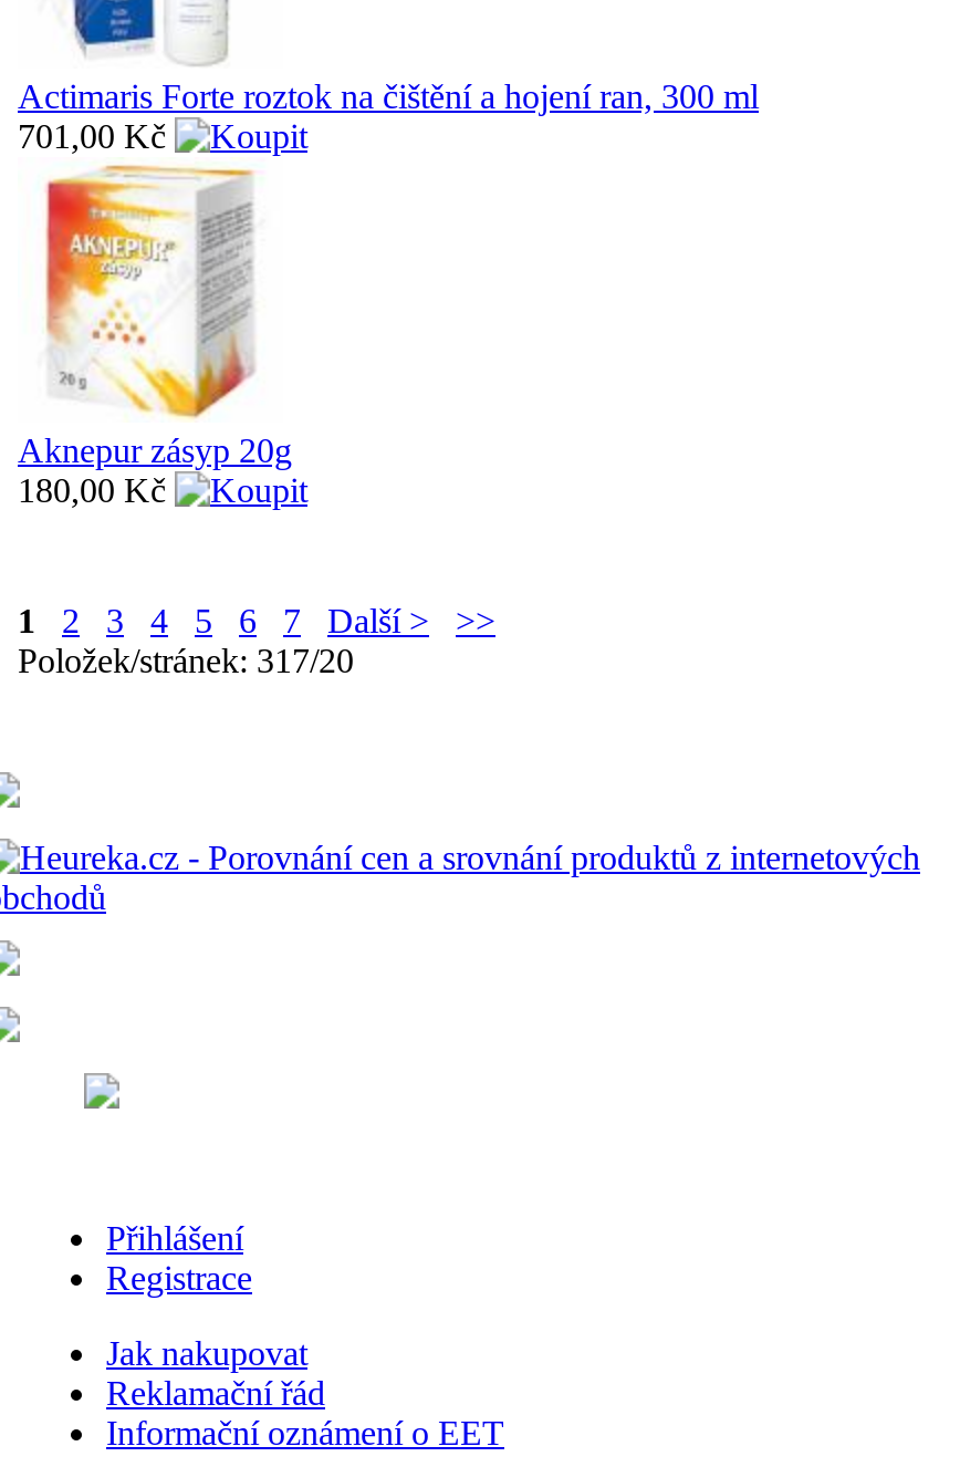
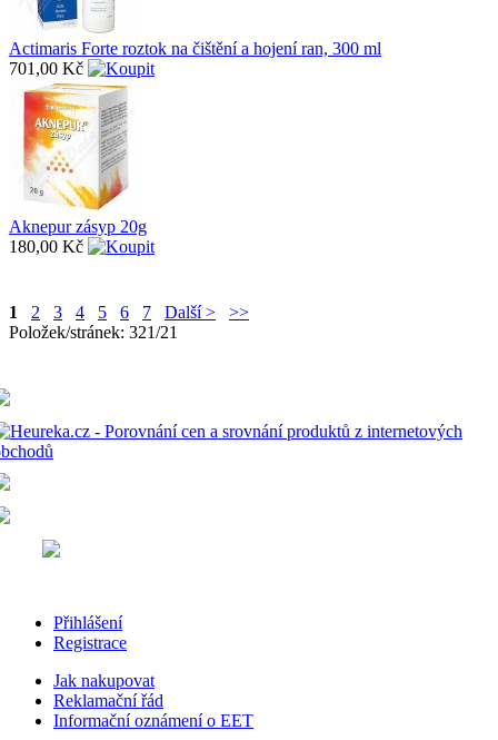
- Položek/stránek: 317/20
+ Položek/stránek: 321/21
